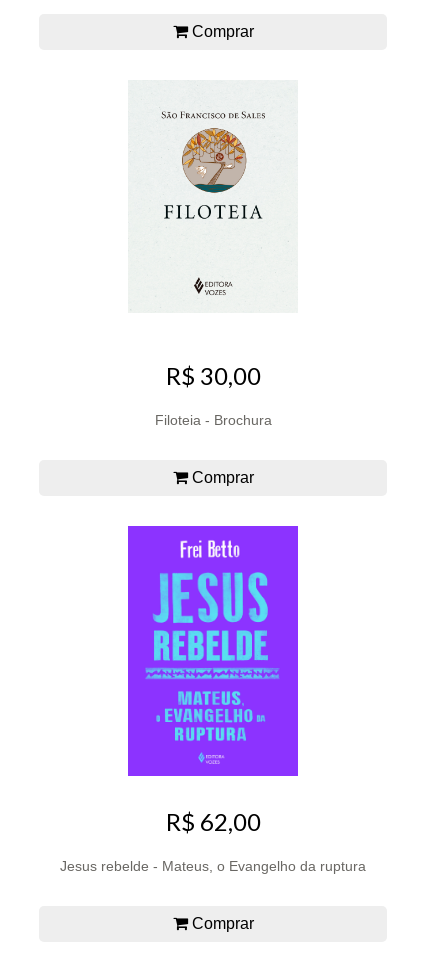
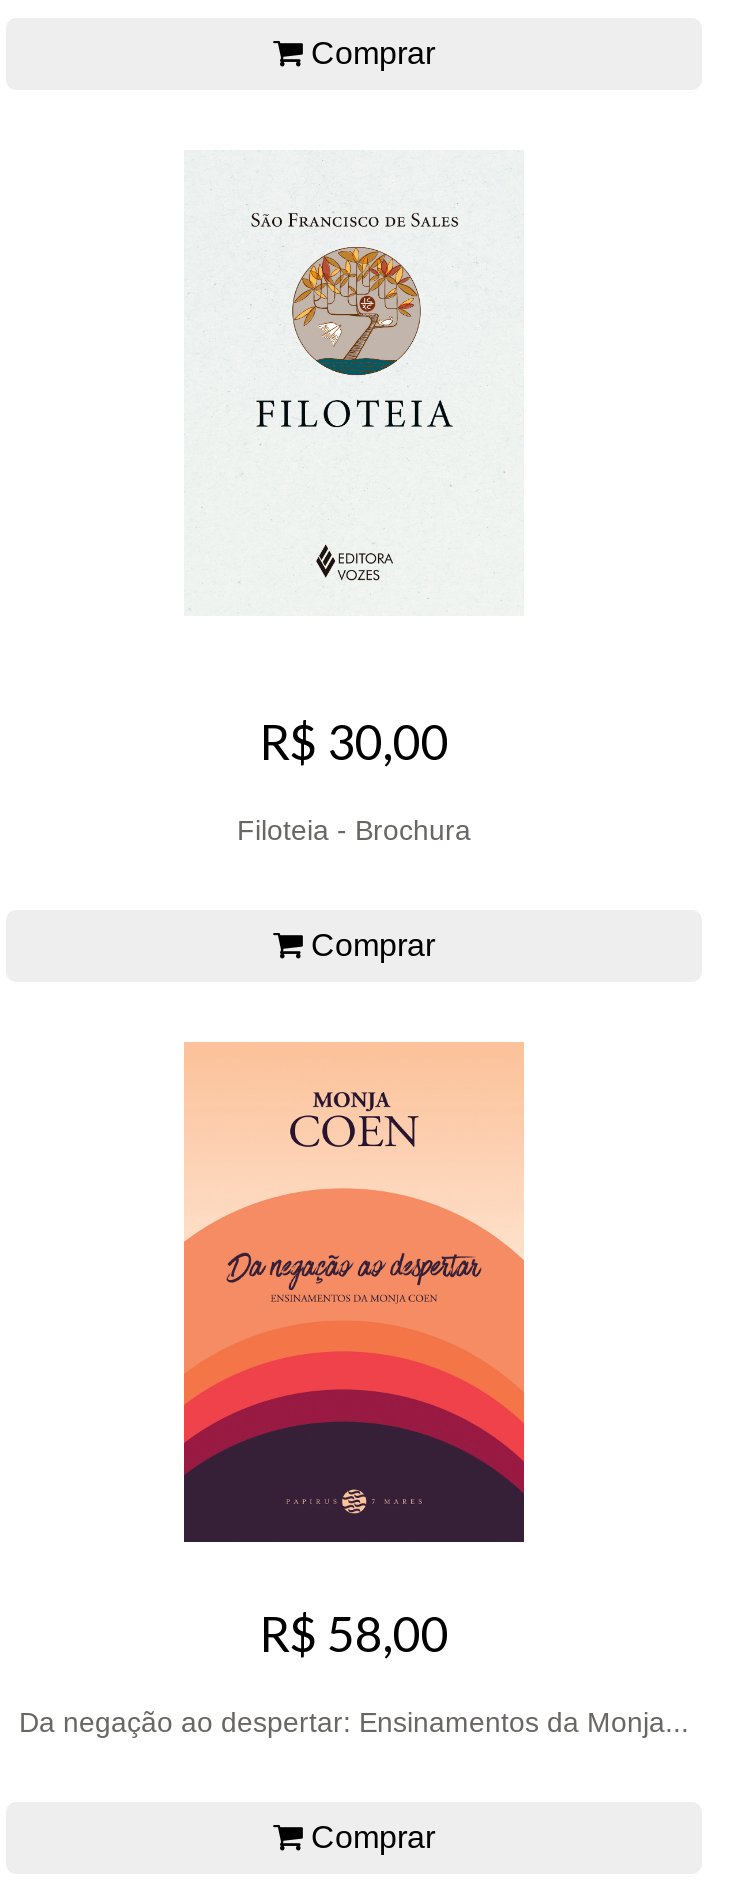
- [image]
- R$ 62,00
+ [image]
+ R$ 58,00

- Jesus rebelde - Mateus, o Evangelho da ruptura
+ Da negação ao despertar: Ensinamentos da Monja...
